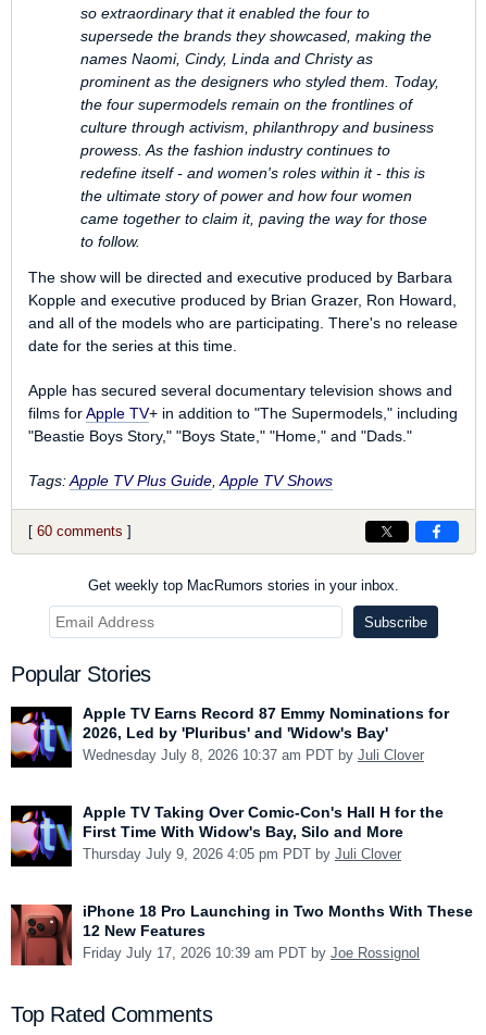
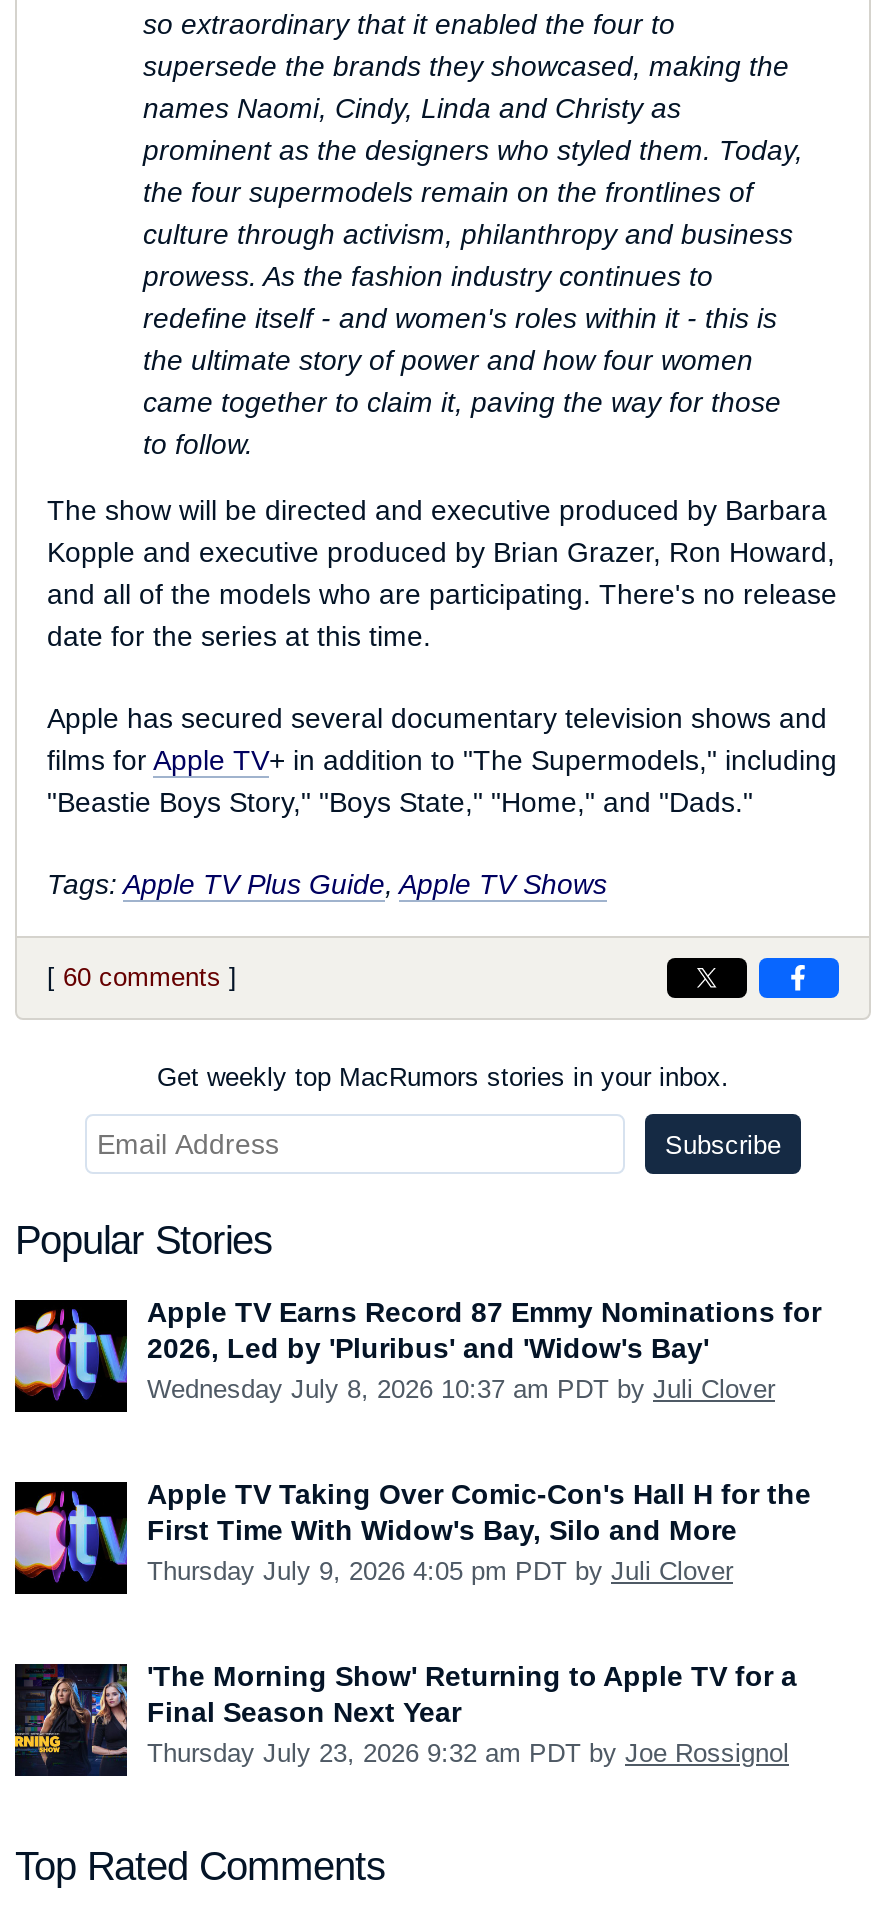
- [image]
- iPhone 18 Pro Launching in Two Months With These
- 12 New Features
- Friday July 17, 2026 10:39 am PDT by Joe Rossignol
+ [image]
+ 'The Morning Show' Returning to Apple TV for a
+ Final Season Next Year
+ Thursday July 23, 2026 9:32 am PDT by Joe Rossignol
